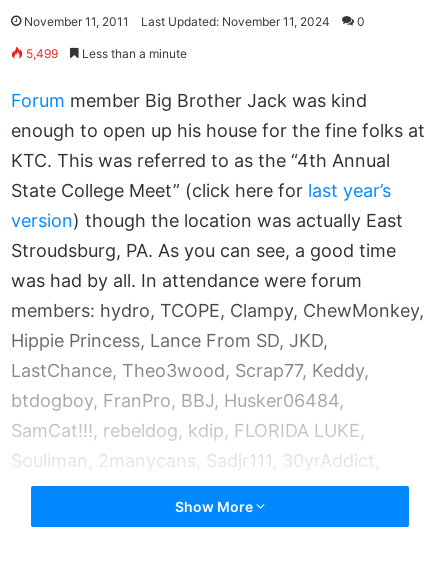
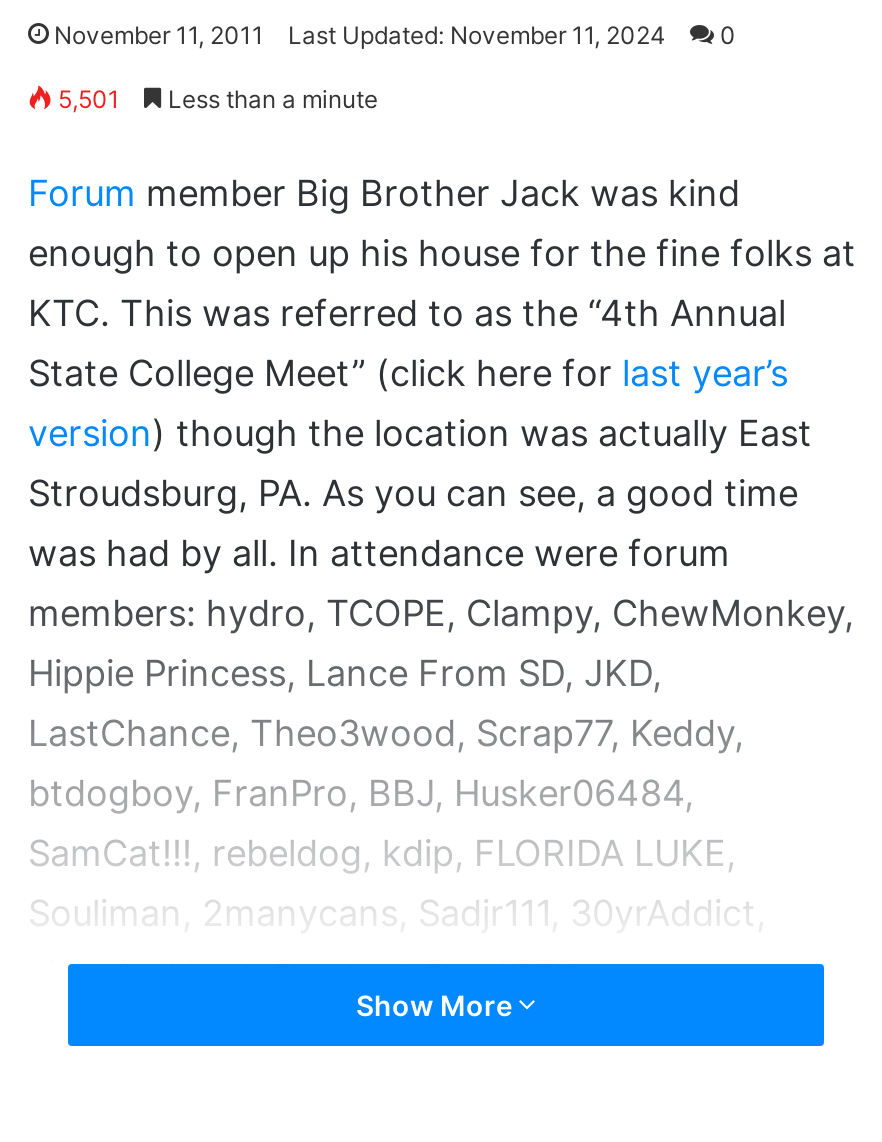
- 5,499 Less than a minute
+ 5,501 Less than a minute
